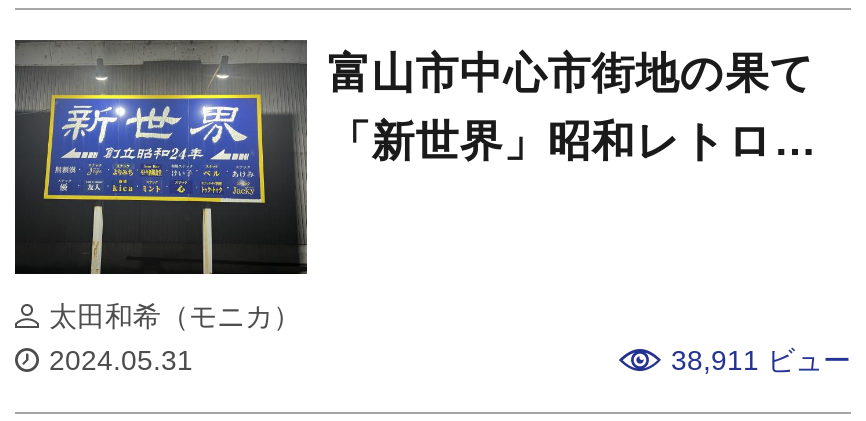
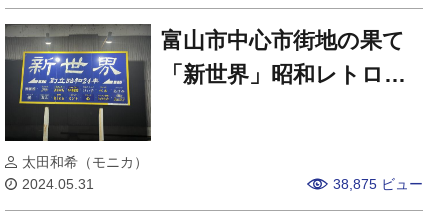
- 38,911 ビュー
+ 38,875 ビュー
